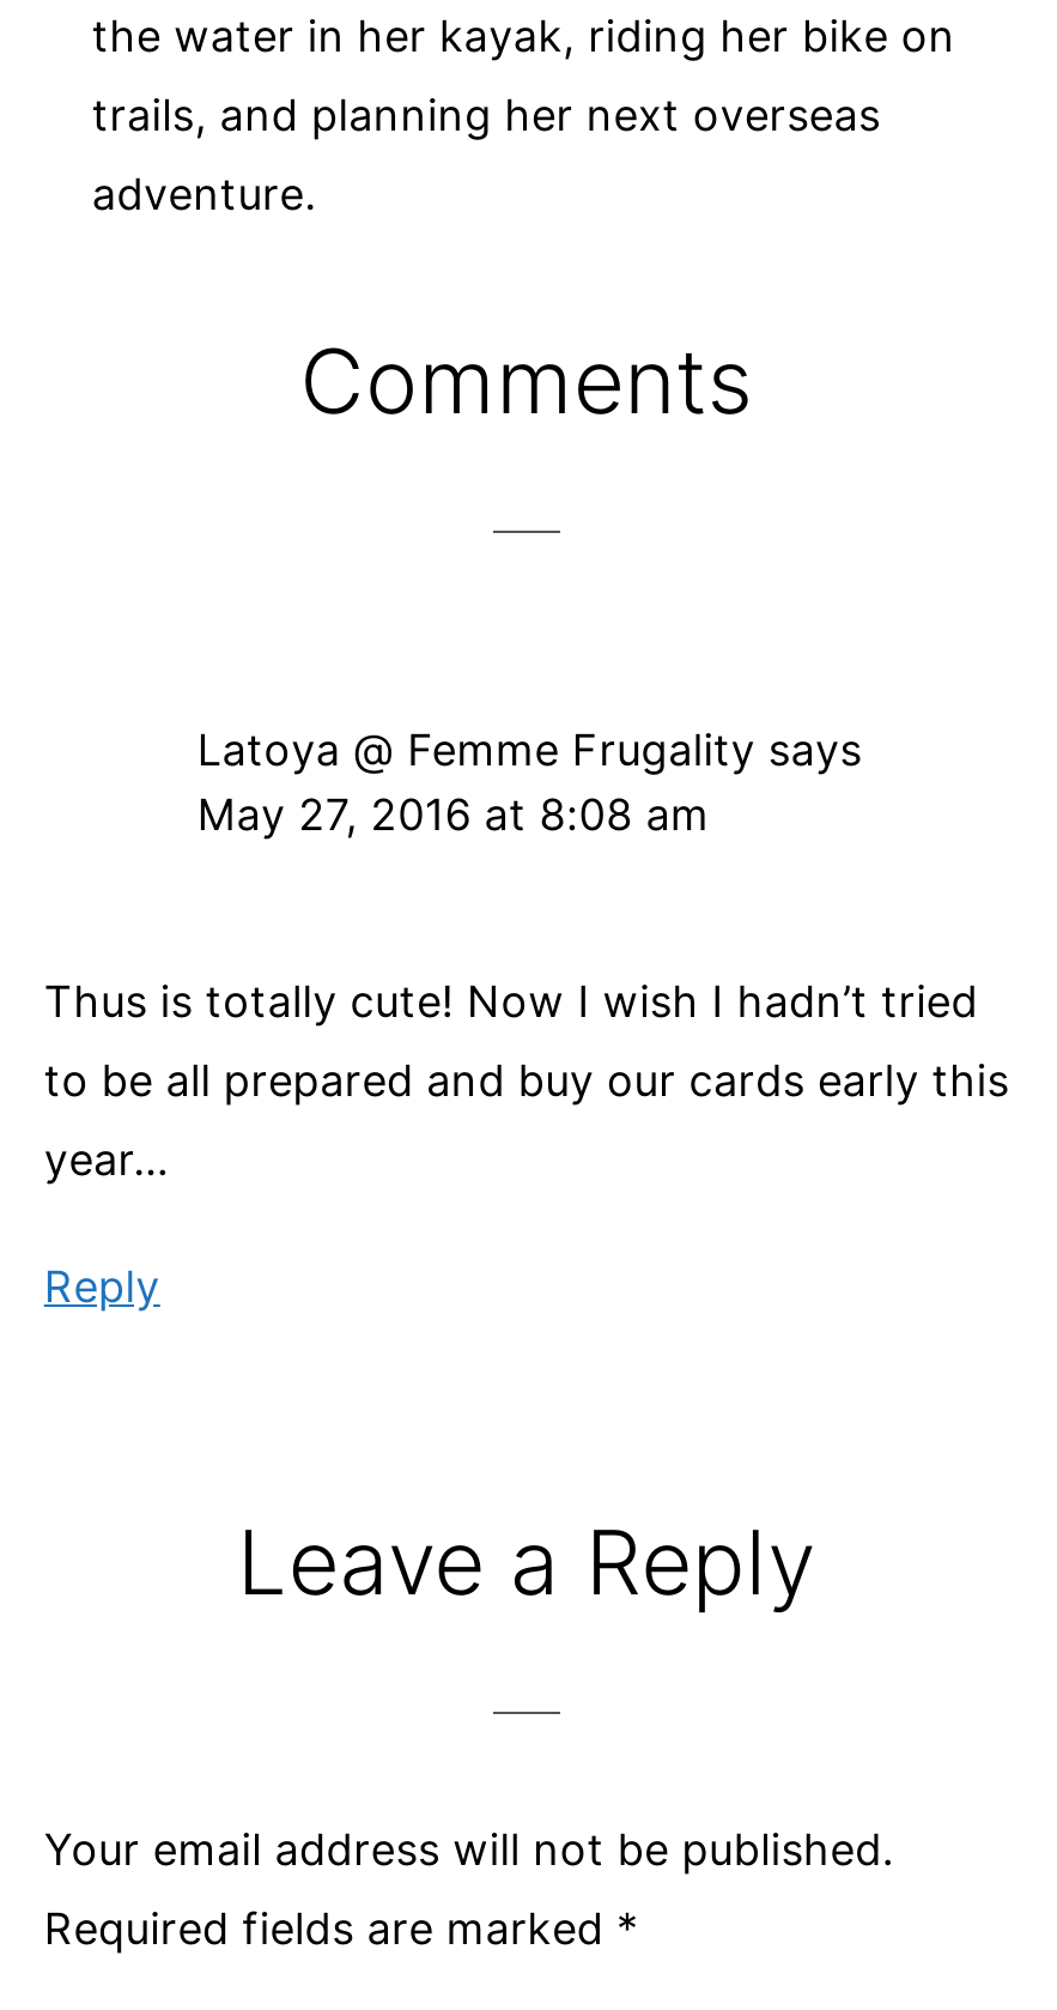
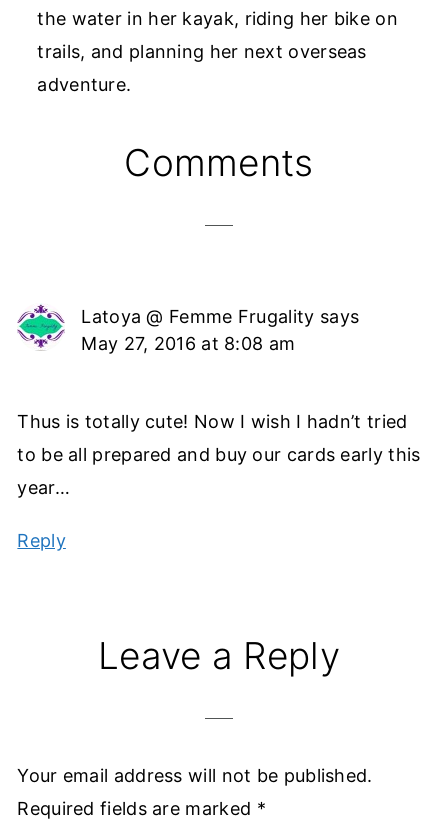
+ [image]
